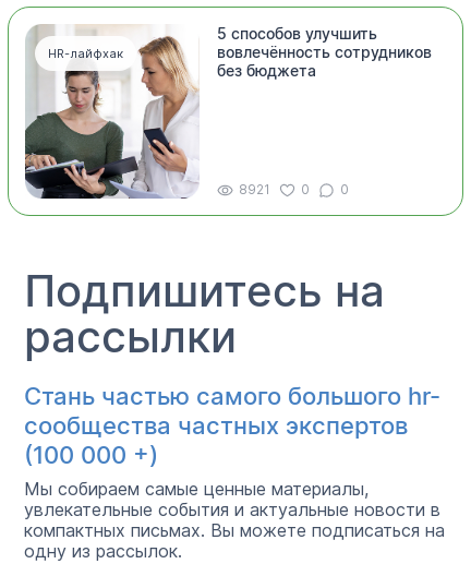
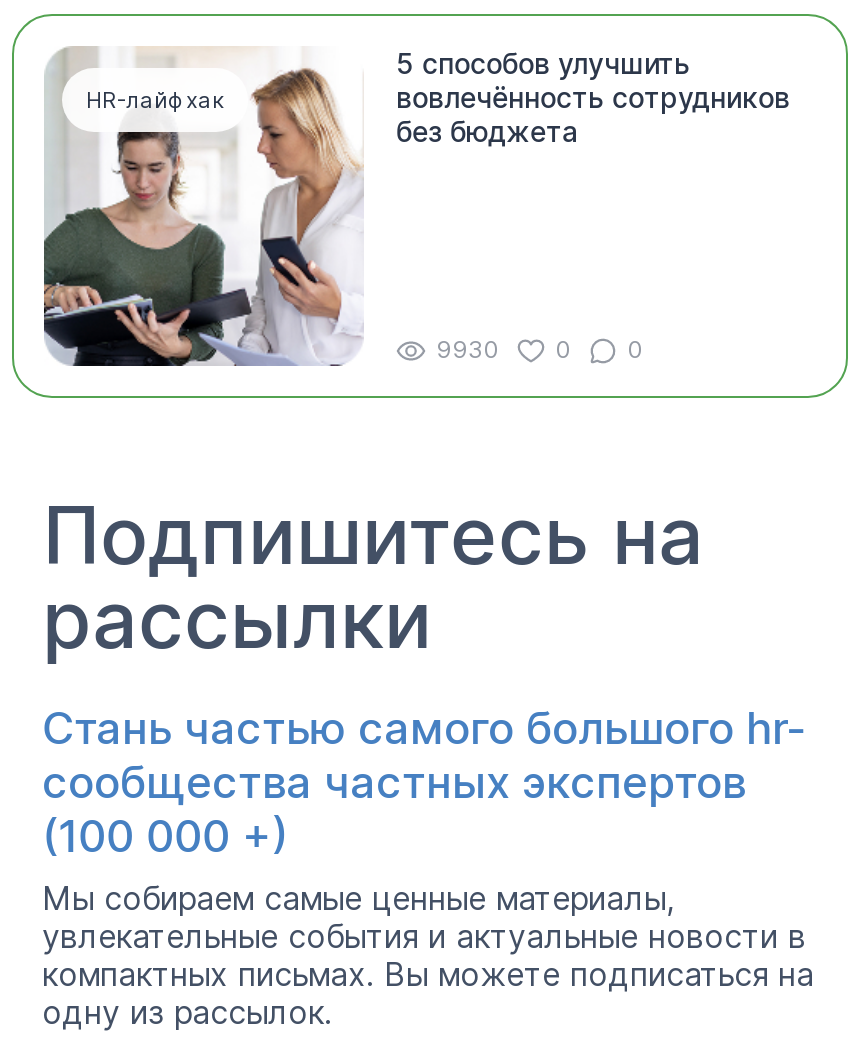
- 8921 0 0
+ 9930 0 0
